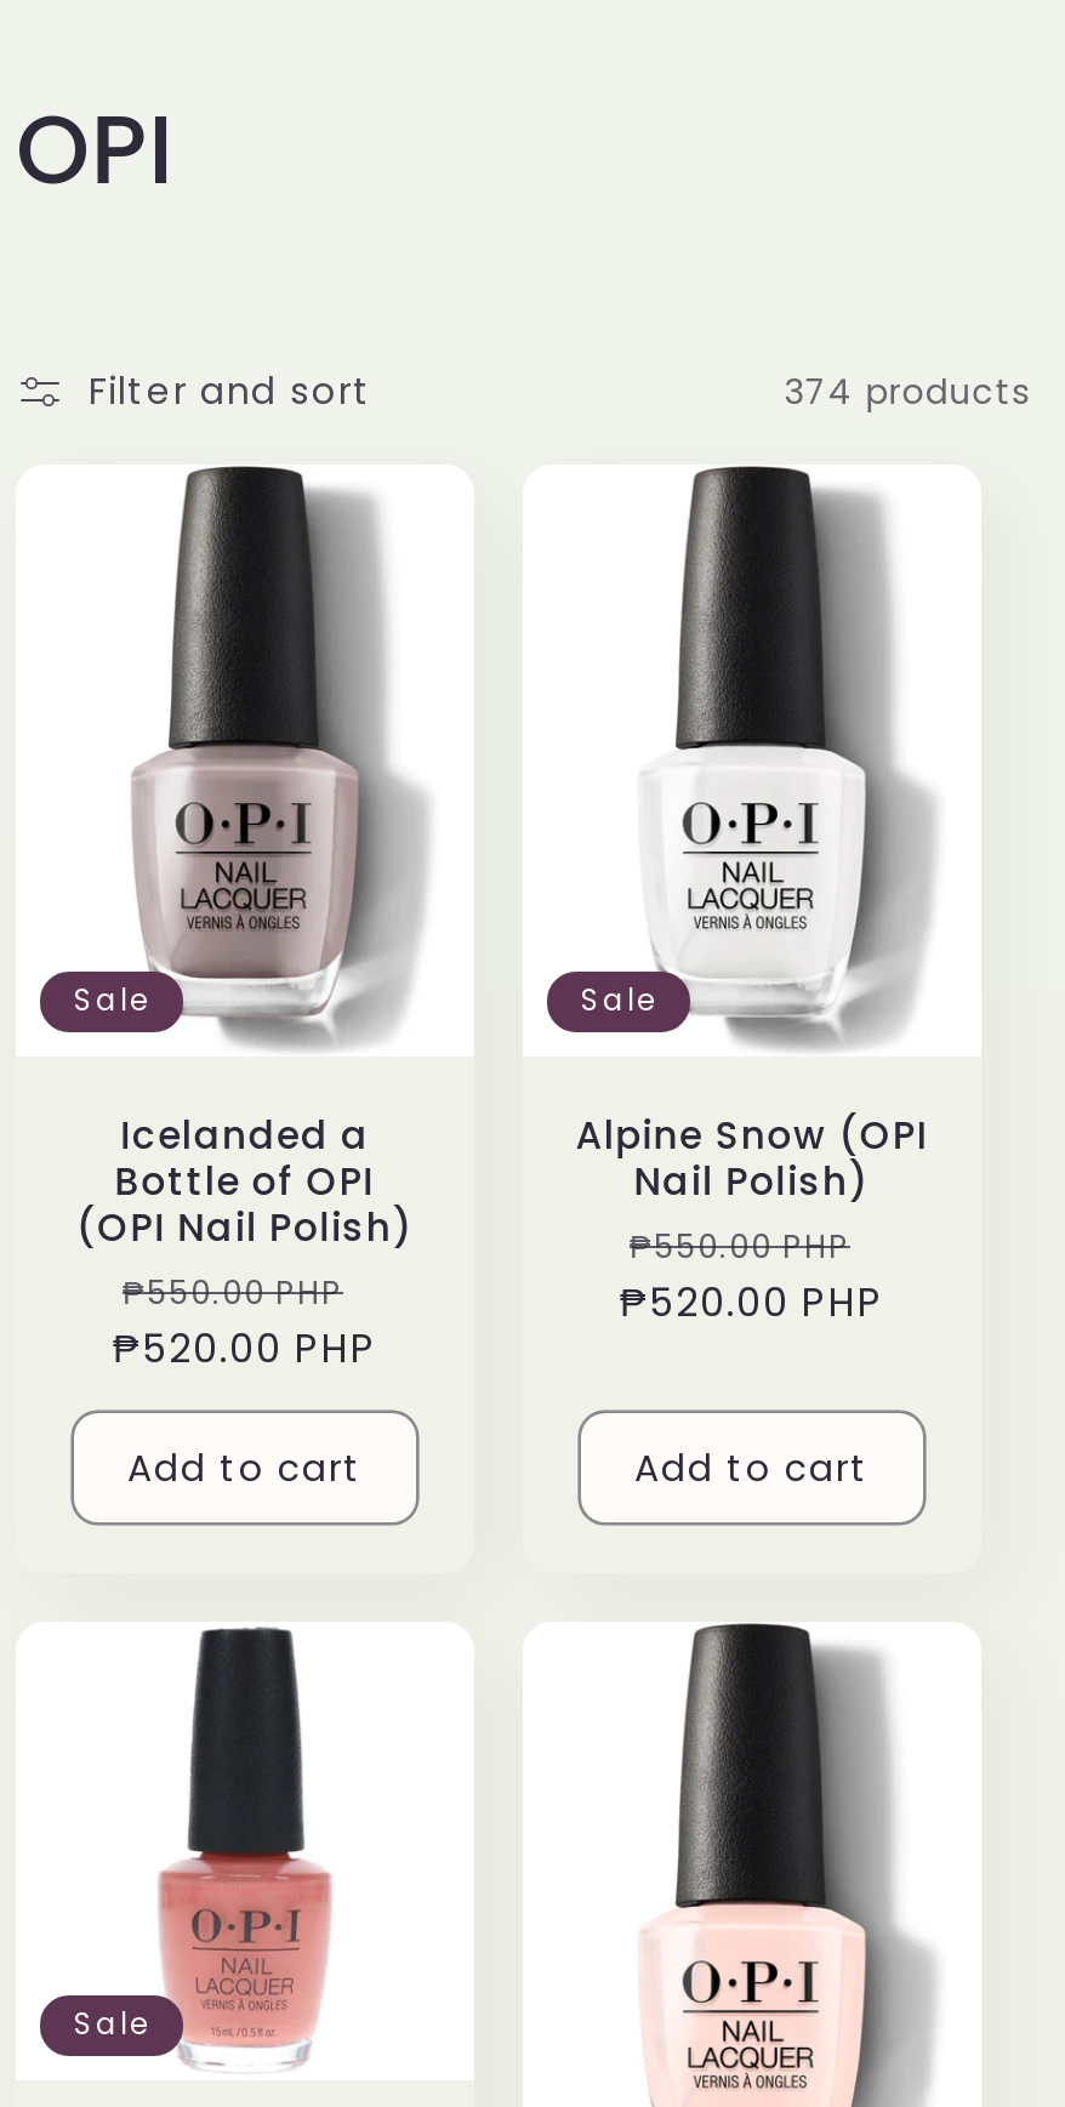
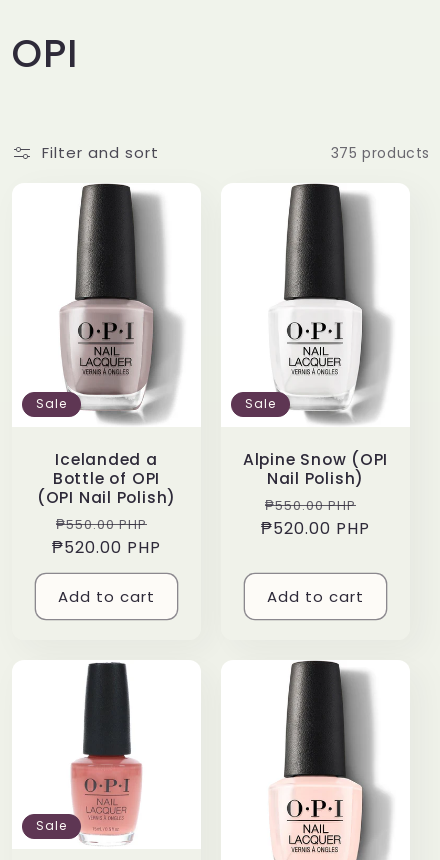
- 374 products
+ 375 products
